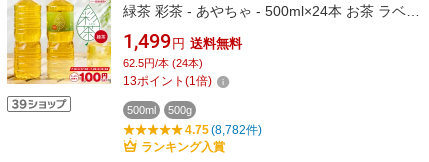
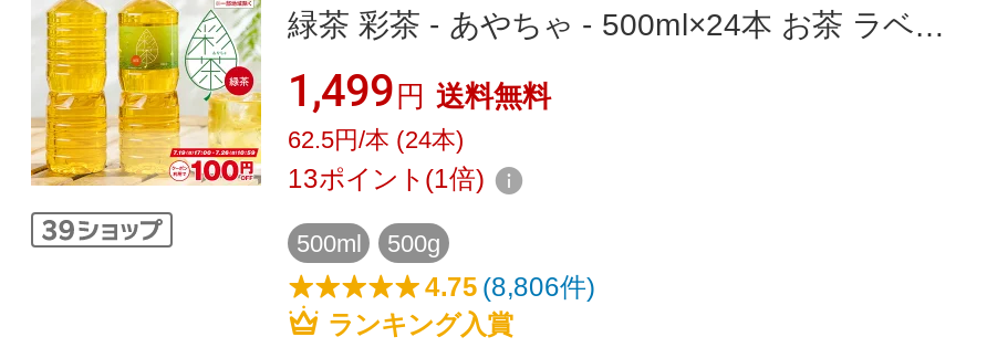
- 4.75 (8,782件)
+ 4.75 (8,806件)
